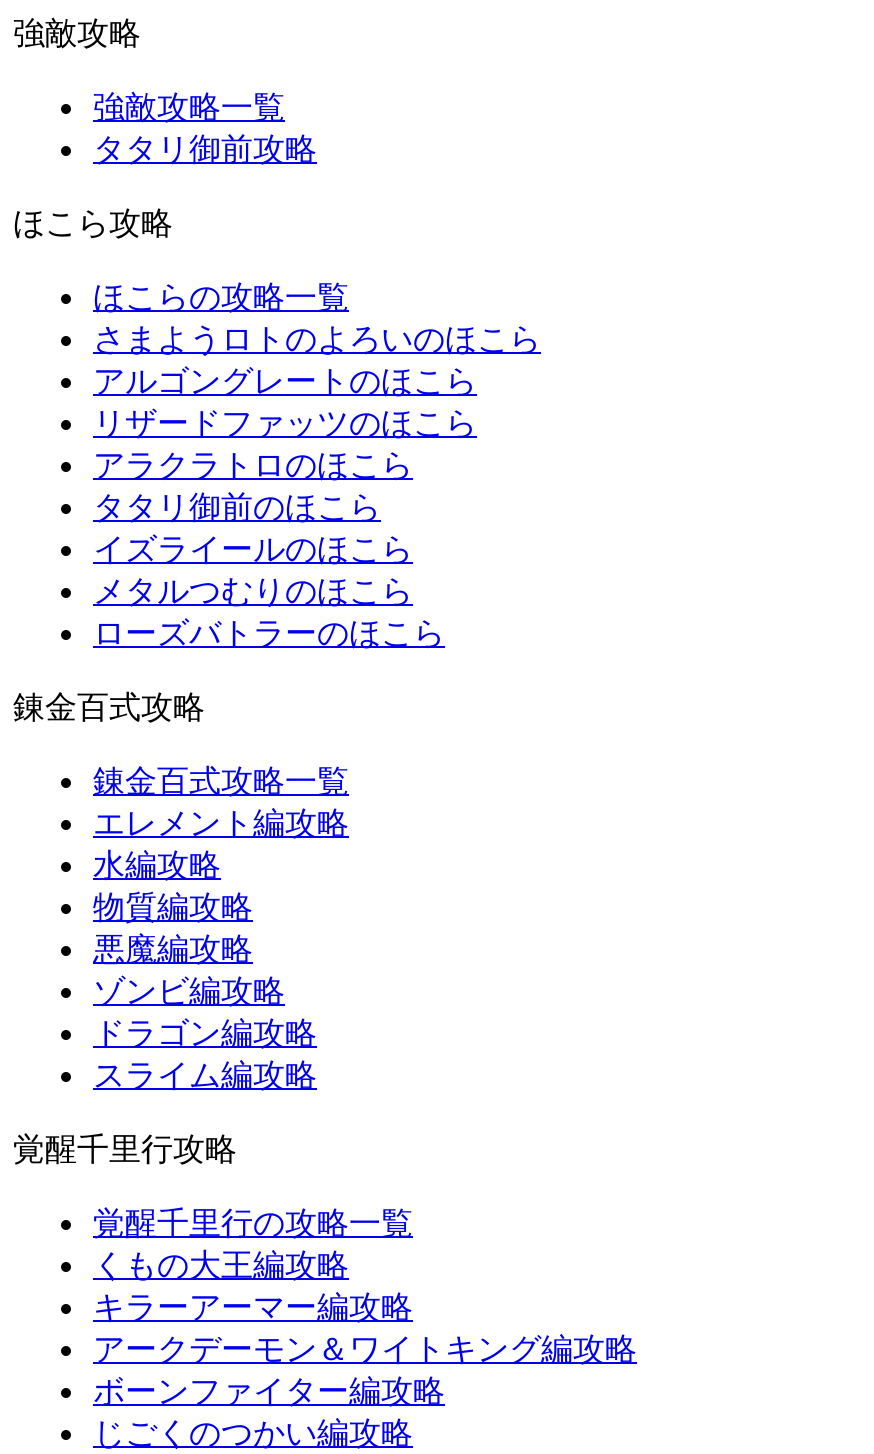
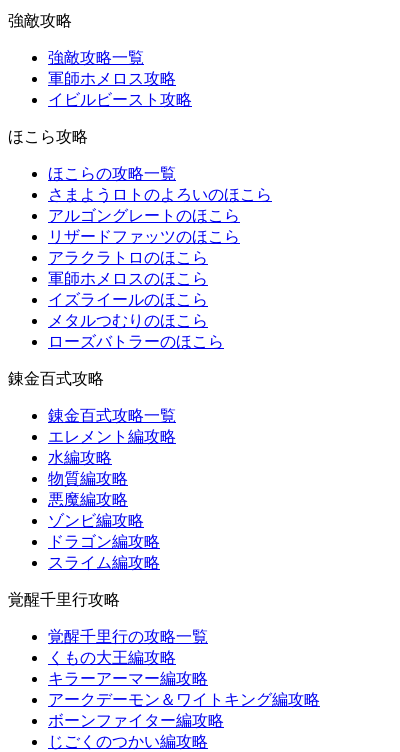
- タタリ御前攻略
+ 軍師ホメロス攻略
+ イビルビースト攻略

- タタリ御前のほこら
+ 軍師ホメロスのほこら
